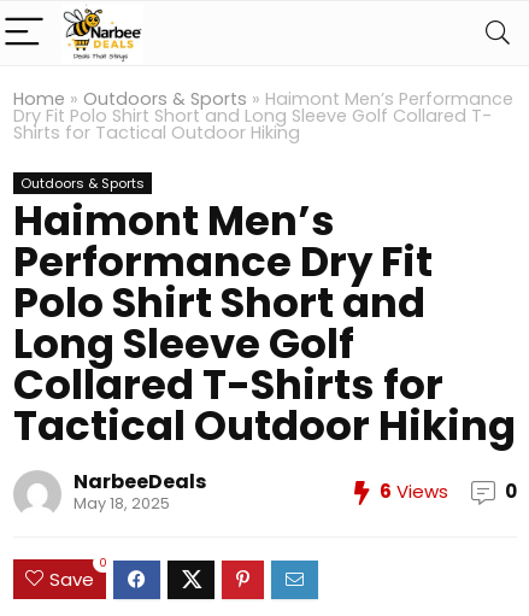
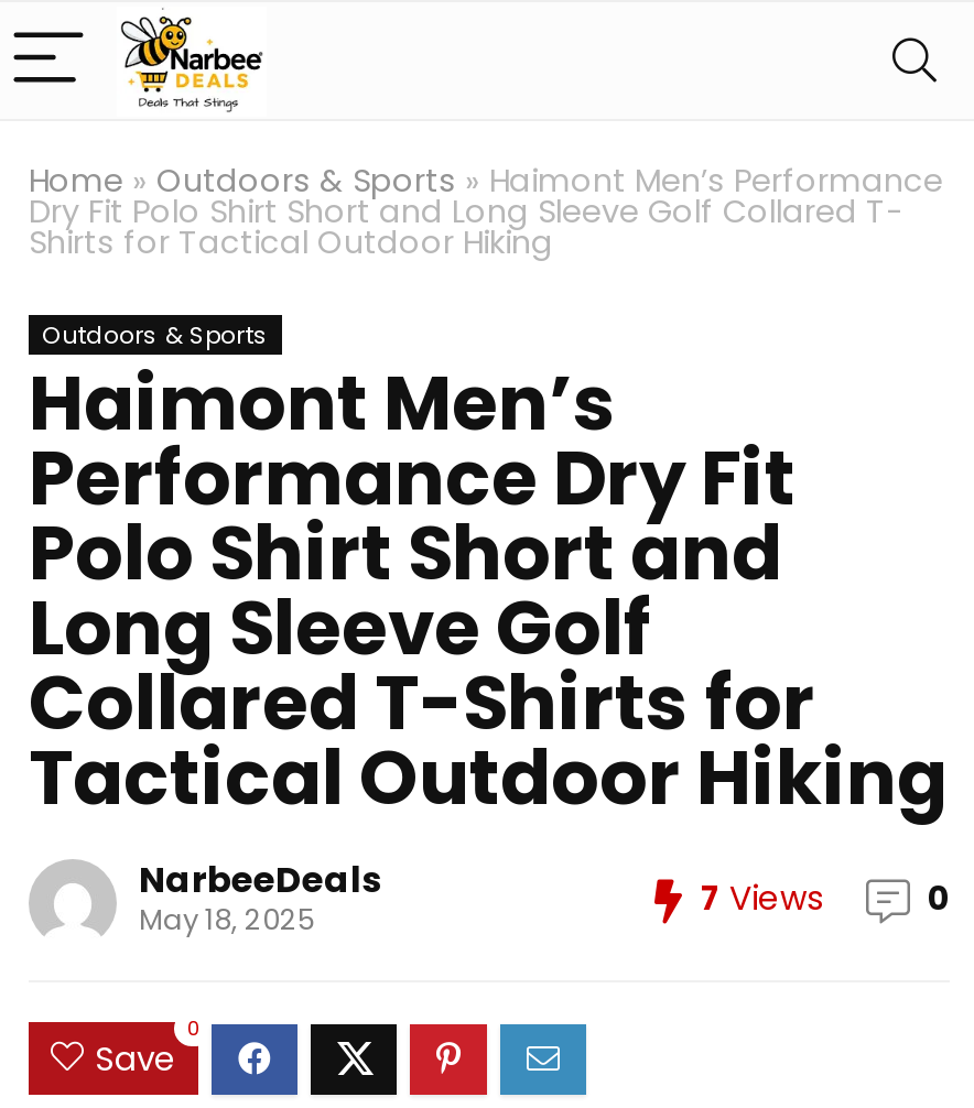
- 6 Views
+ 7 Views
